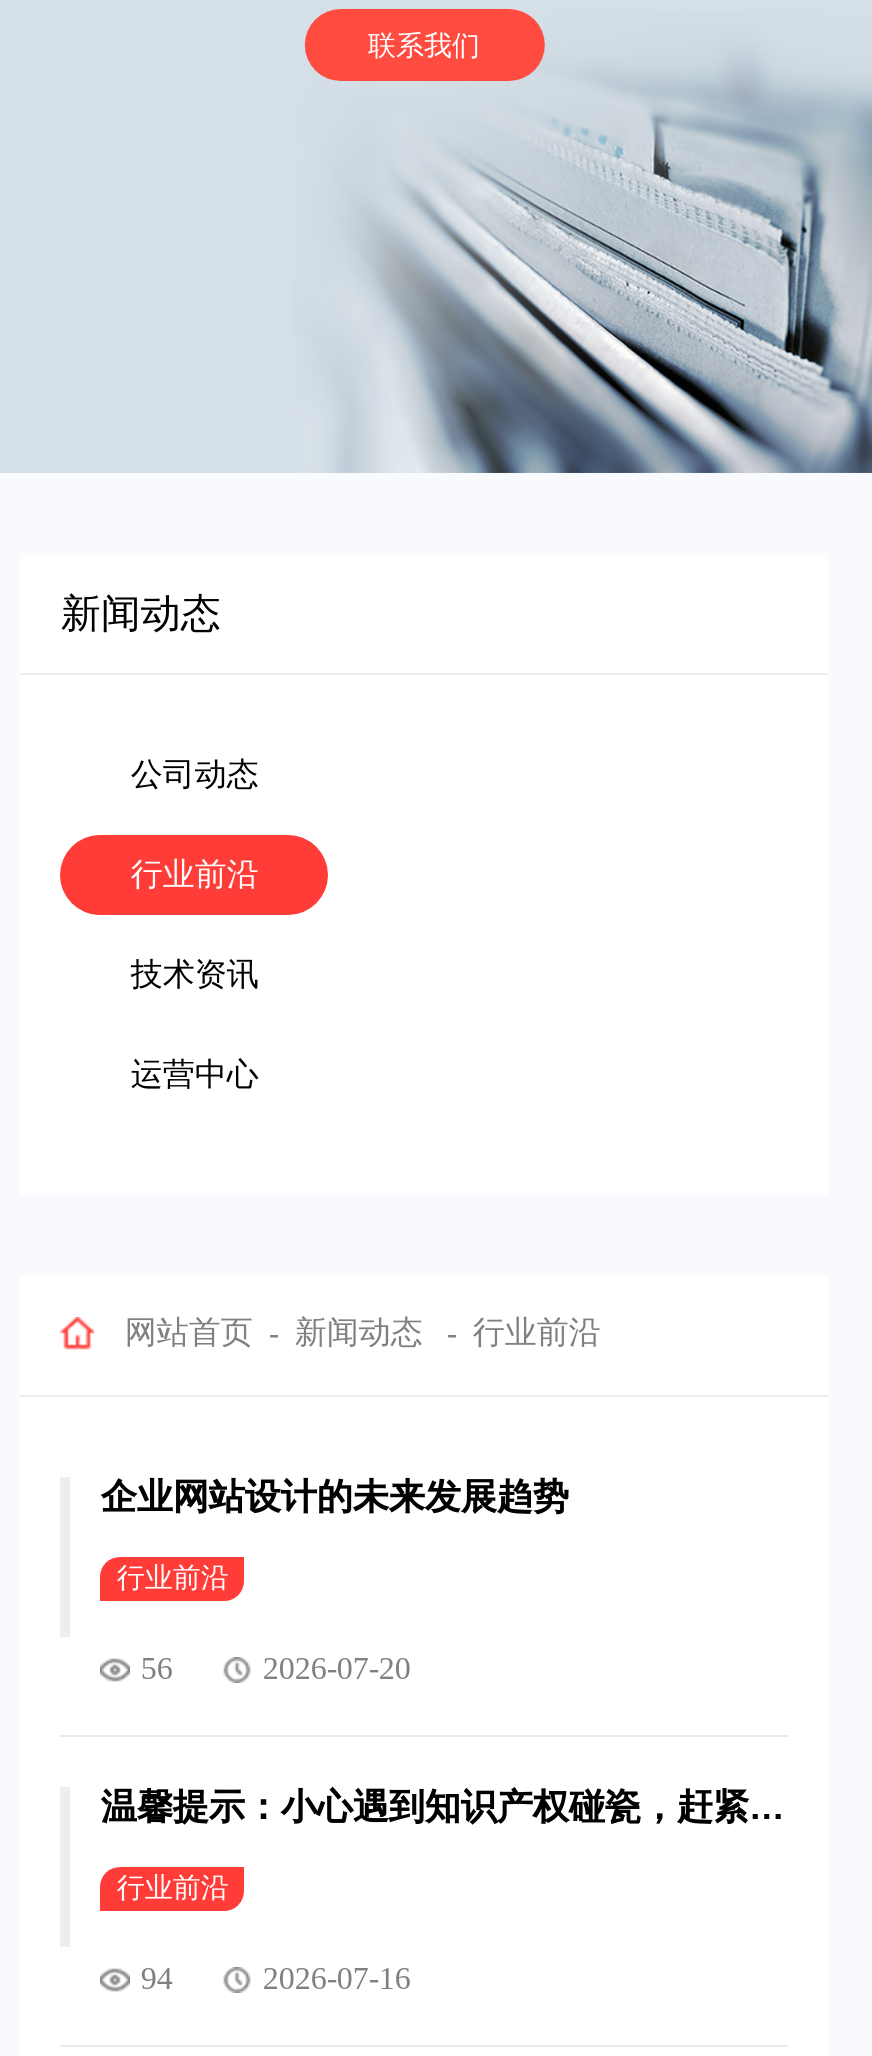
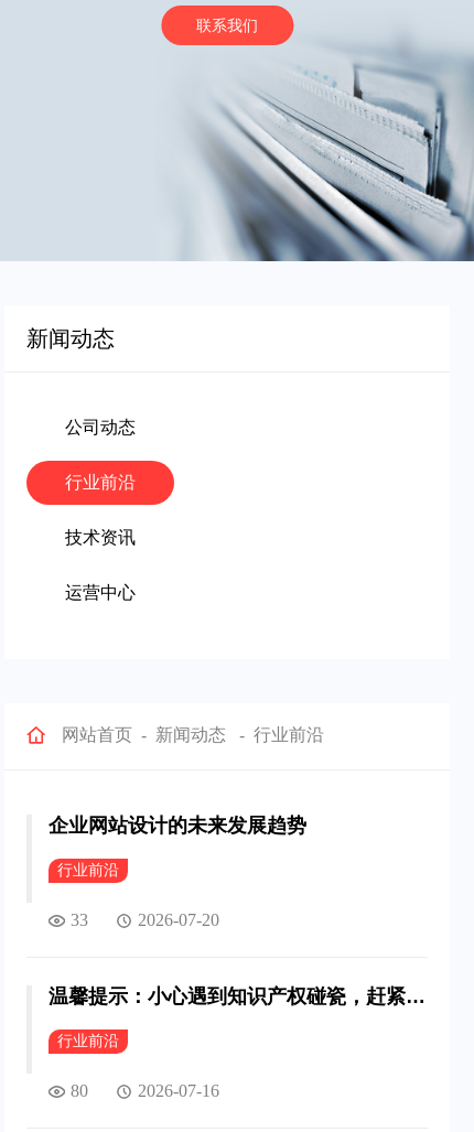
- 56
+ 33

- 94
+ 80
